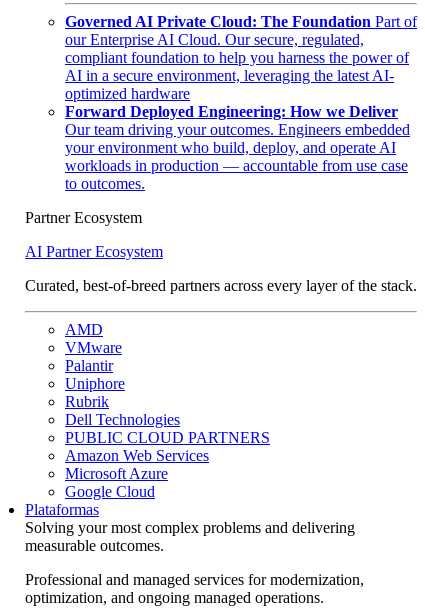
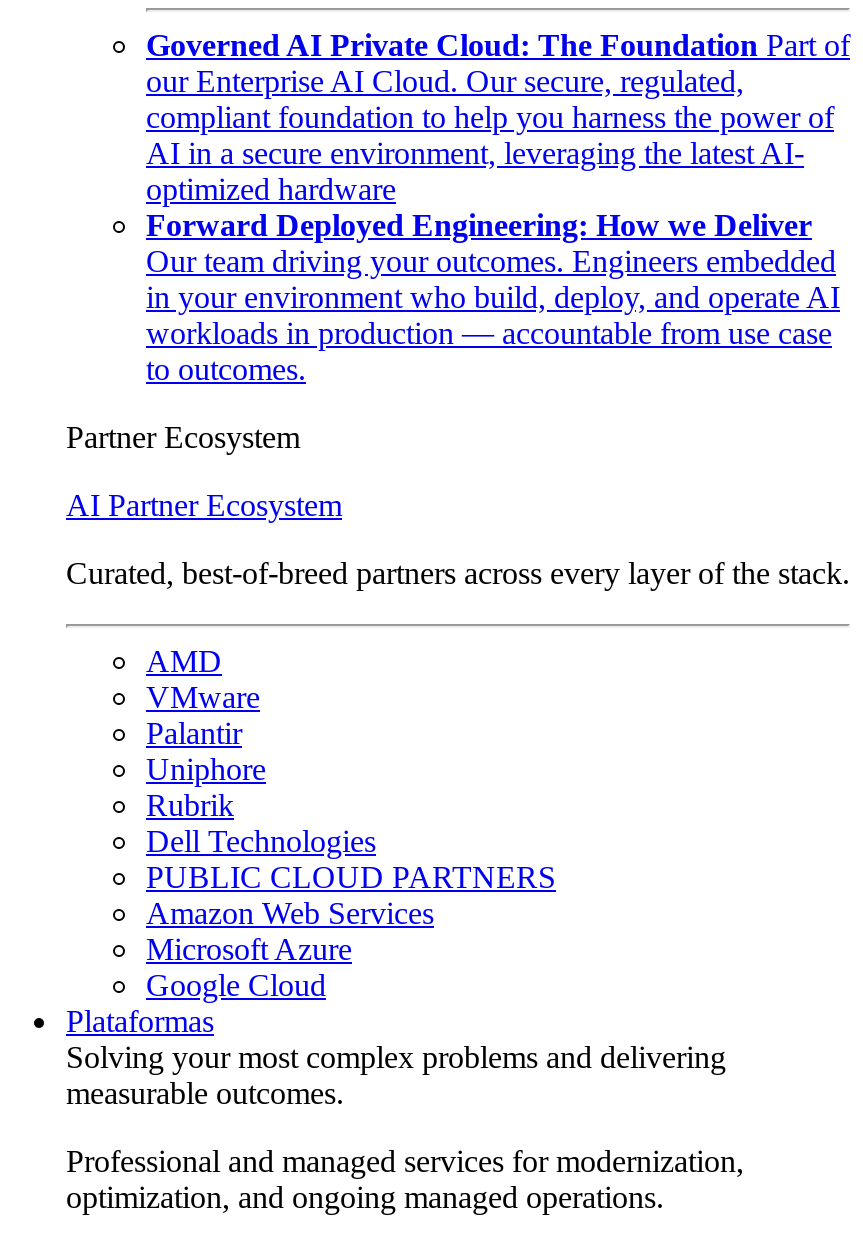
- your environment who build, deploy, and operate AI
+ in your environment who build, deploy, and operate AI
